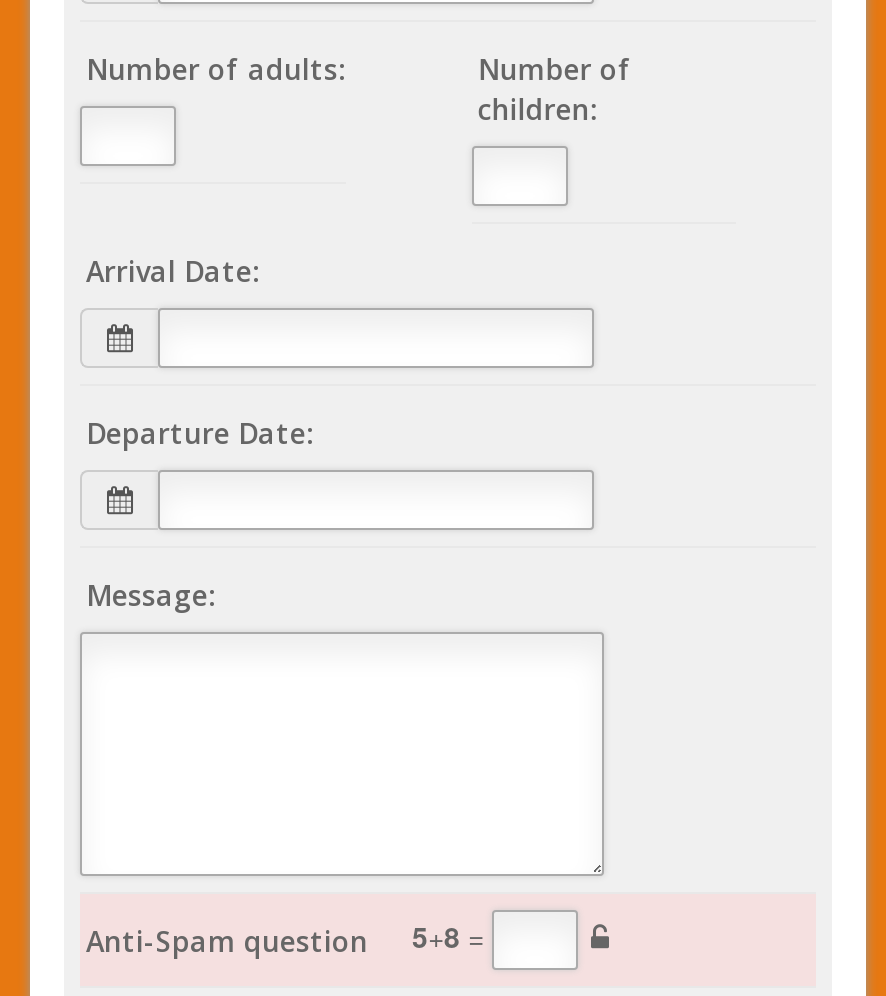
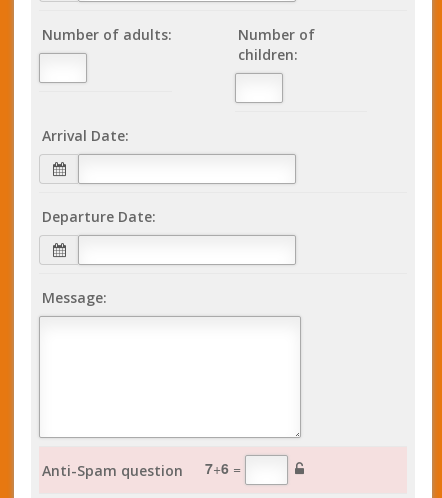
- Anti-Spam question 5+8 =
+ Anti-Spam question 7+6 =
